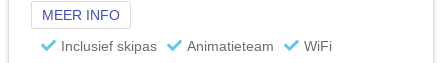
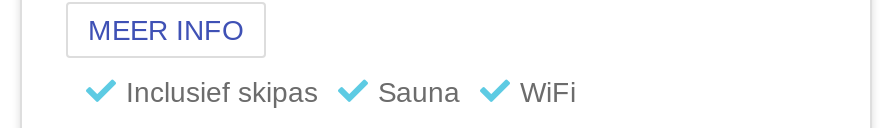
- Animatieteam
+ Sauna
